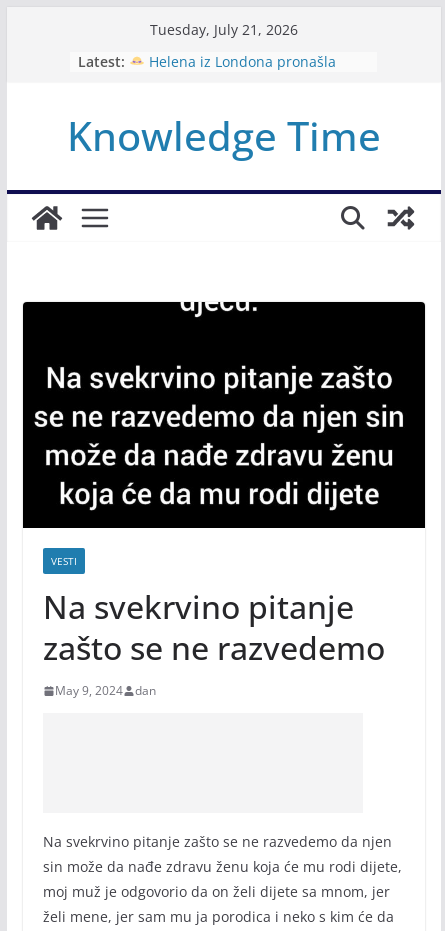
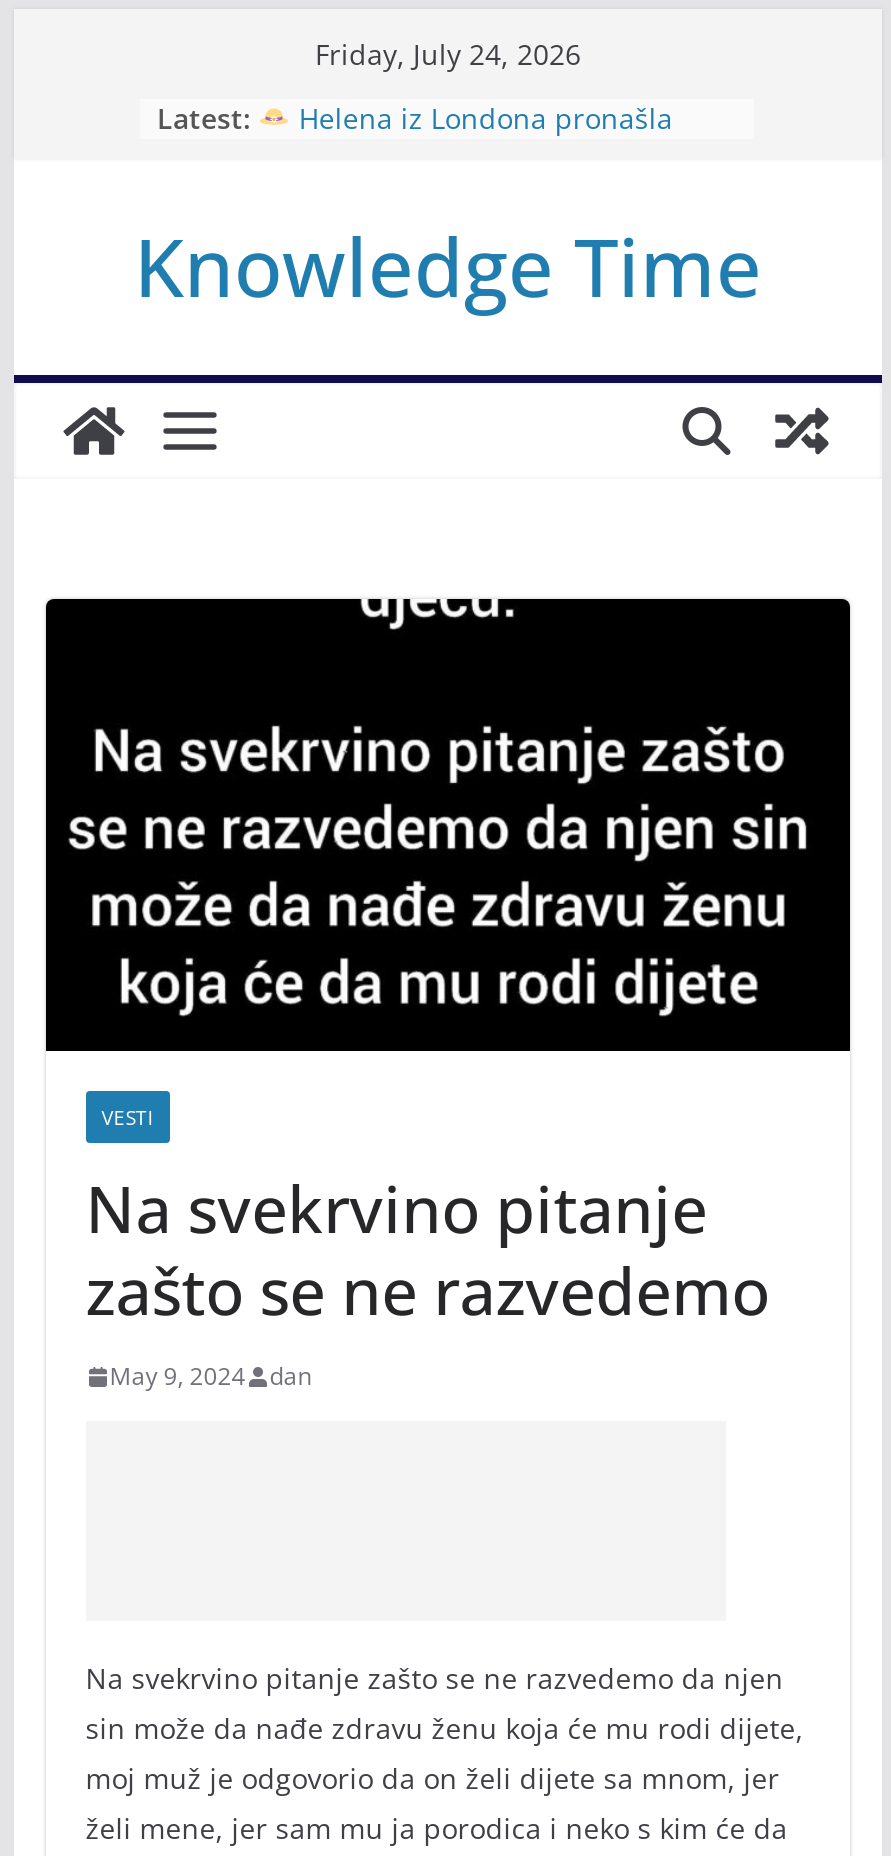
- Tuesday, July 21, 2026
+ Friday, July 24, 2026
